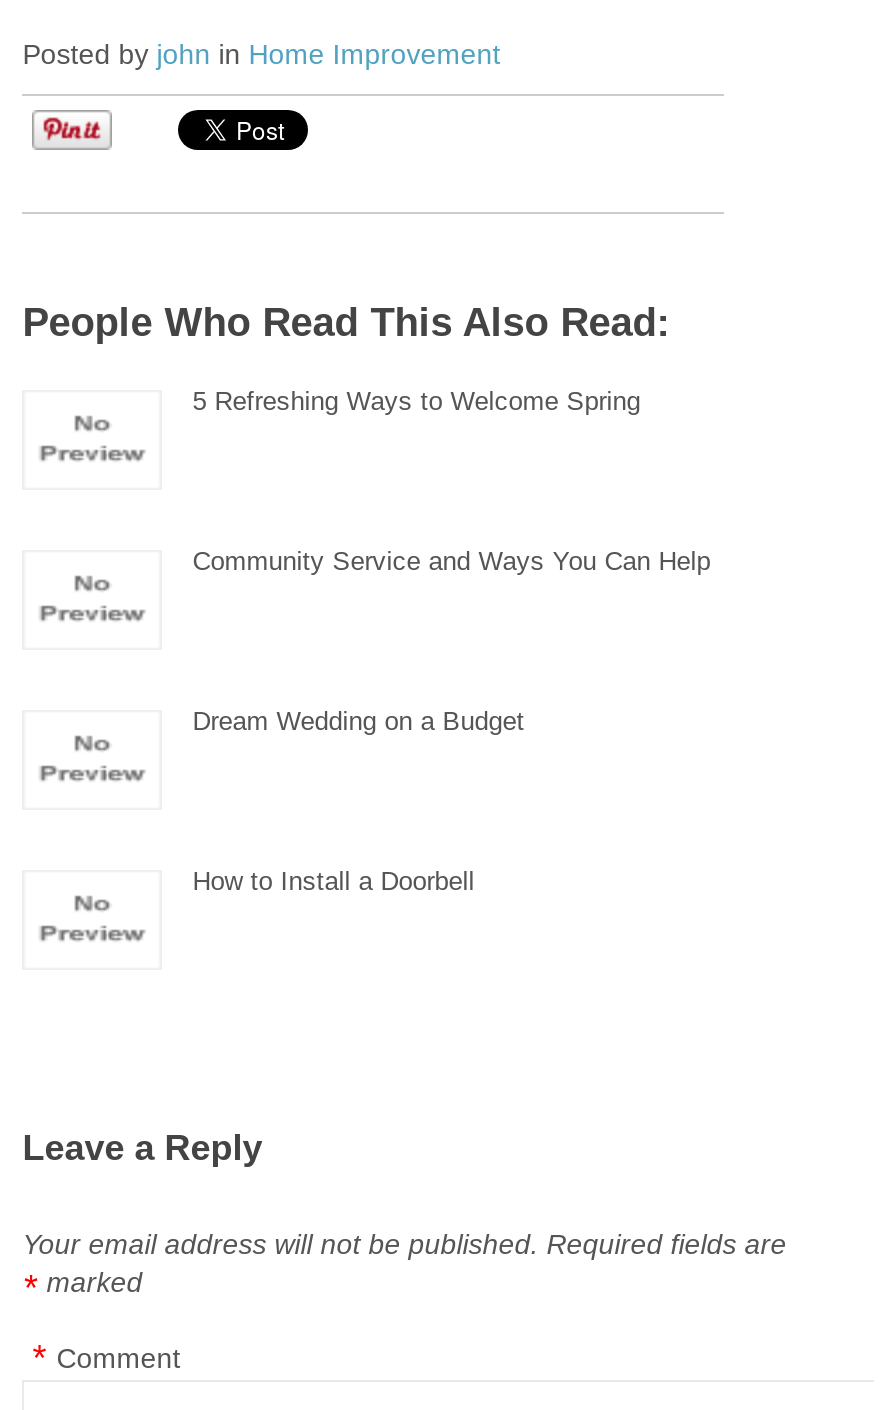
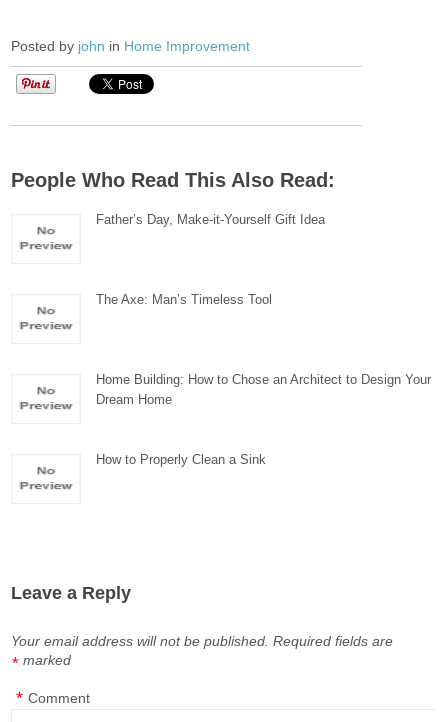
- 5 Refreshing Ways to Welcome Spring
+ Father’s Day, Make-it-Yourself Gift Idea

- Community Service and Ways You Can Help
+ The Axe: Man’s Timeless Tool

- Dream Wedding on a Budget
+ Home Building: How to Chose an Architect to Design Your
+ Dream Home

- How to Install a Doorbell
+ How to Properly Clean a Sink
